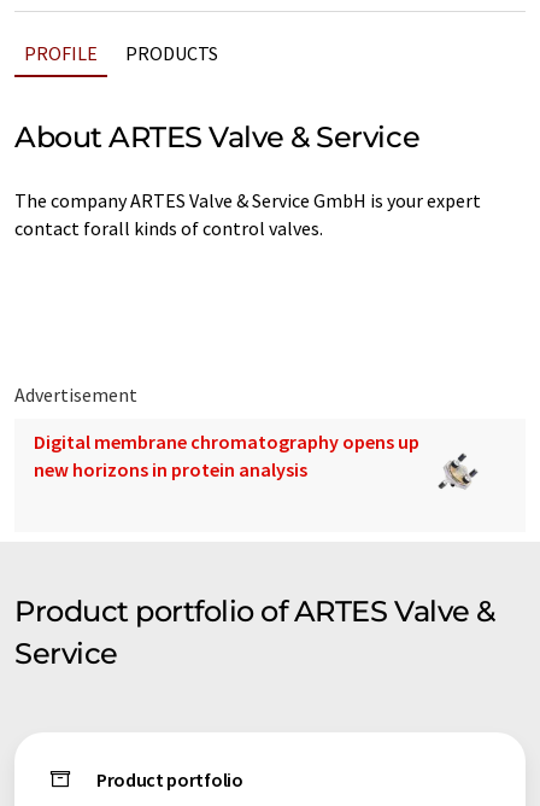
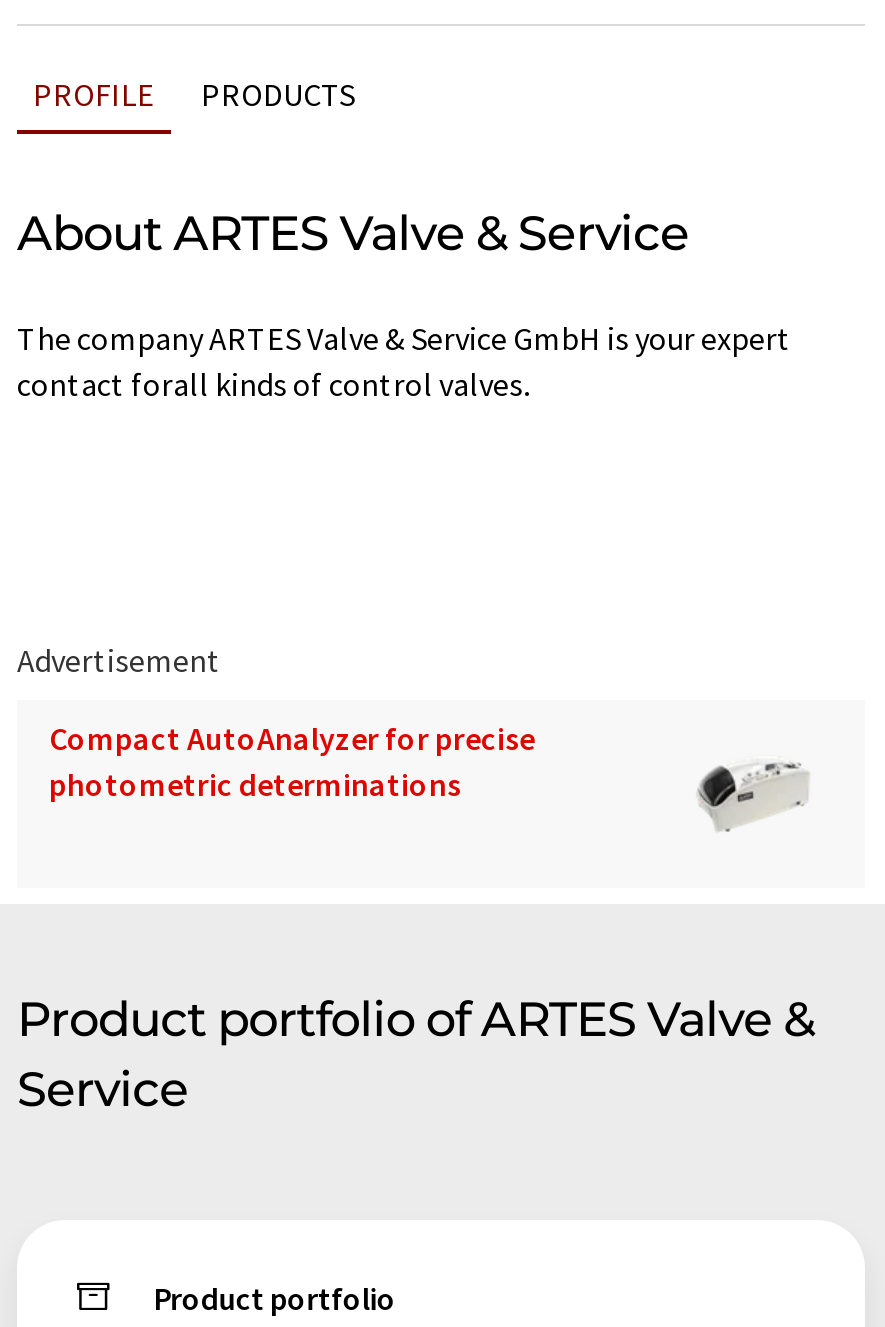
- Digital membrane chromatography opens up
- new horizons in protein analysis
+ Compact AutoAnalyzer for precise
+ photometric determinations

- [image]
+ [image]
